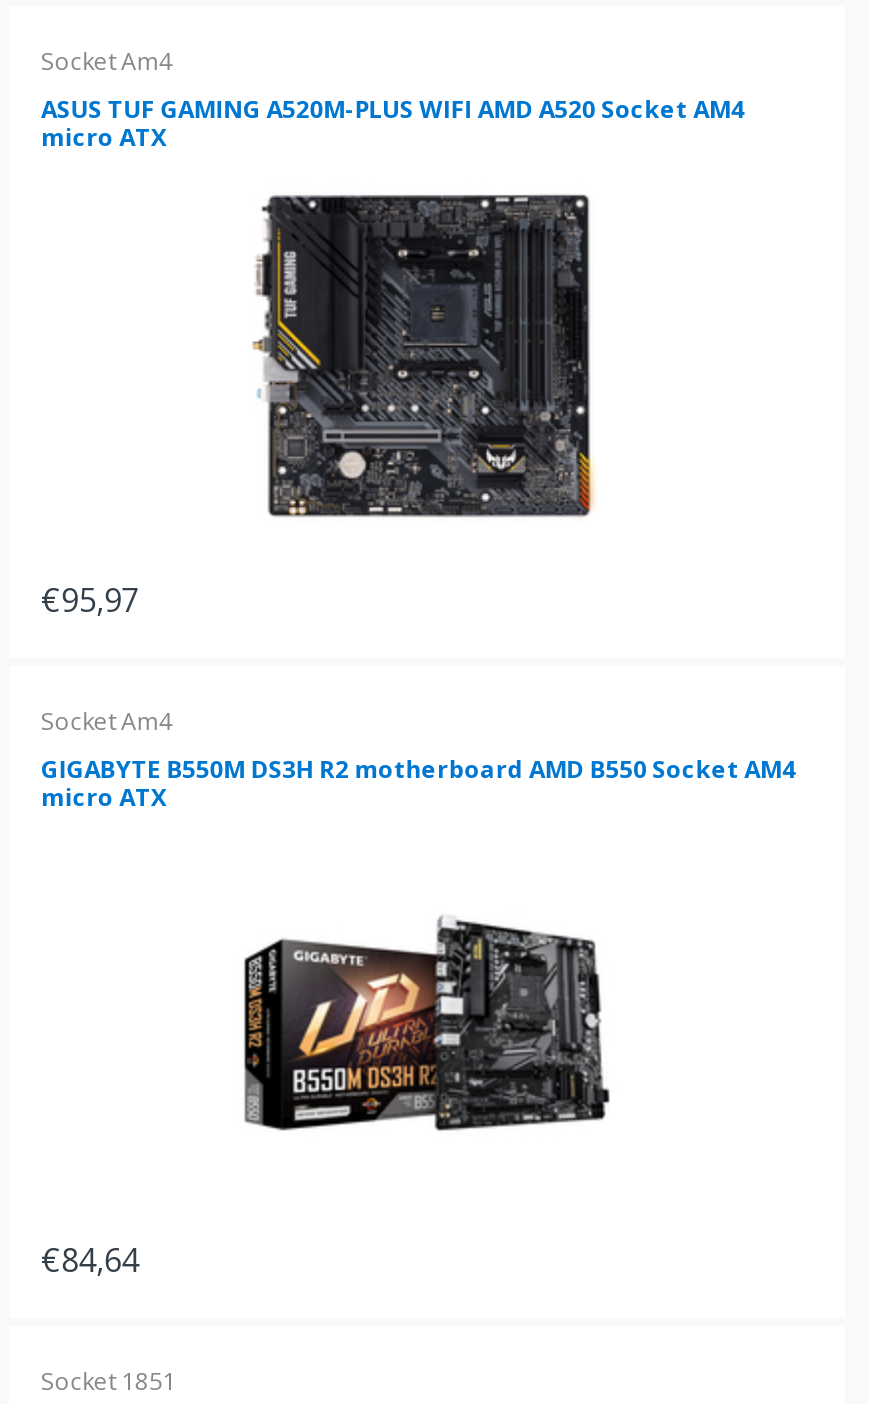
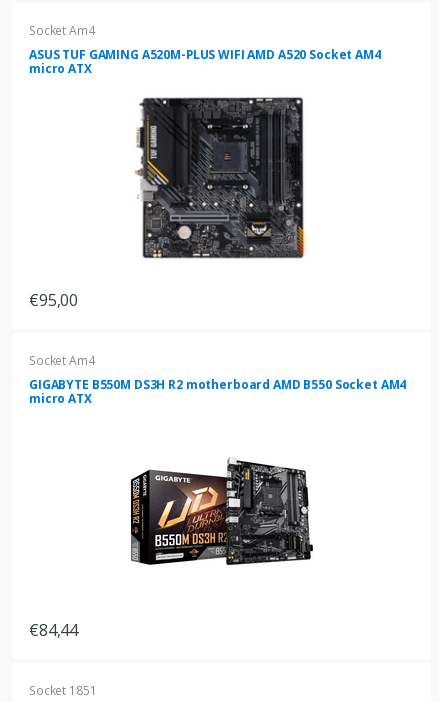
- €95,97
+ €95,00

- €84,64
+ €84,44
